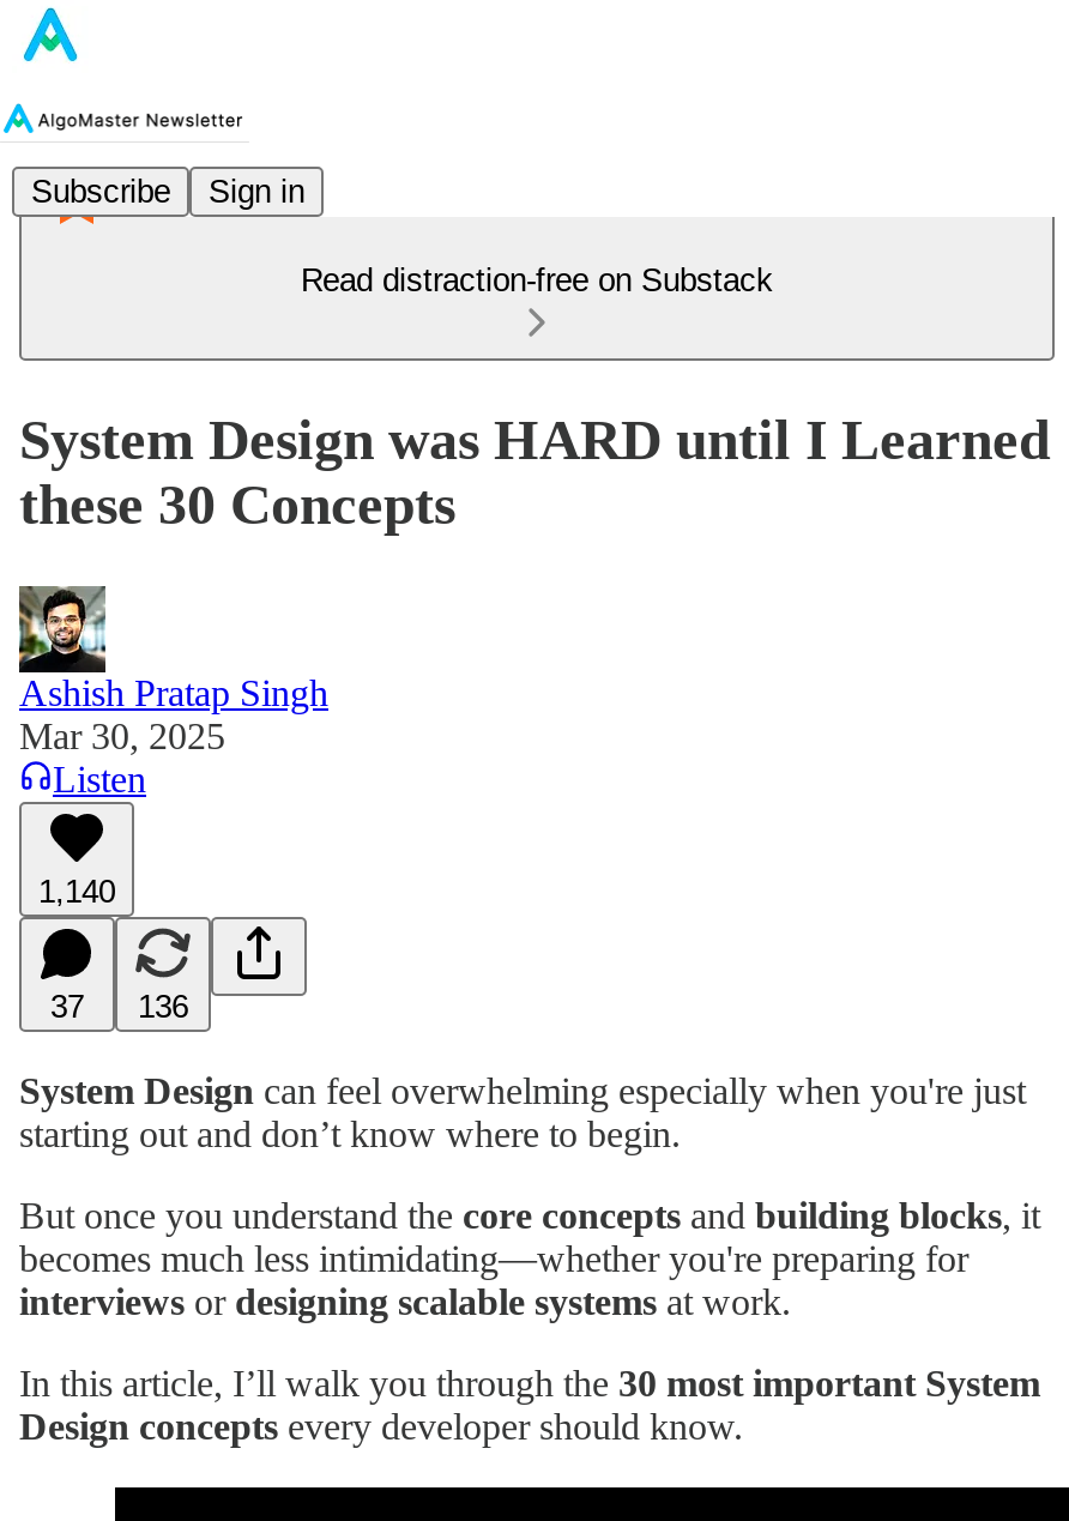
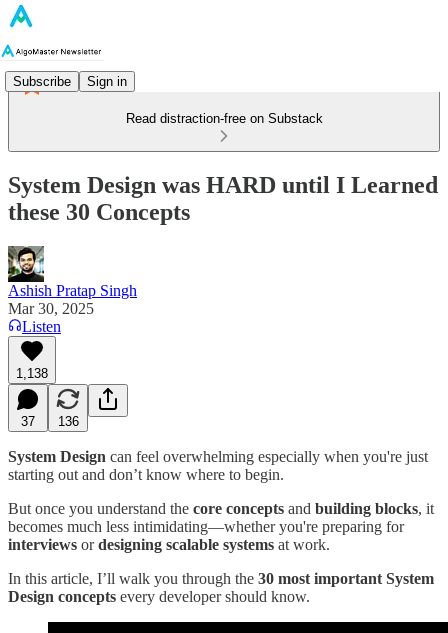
- 1,140
+ 1,138
